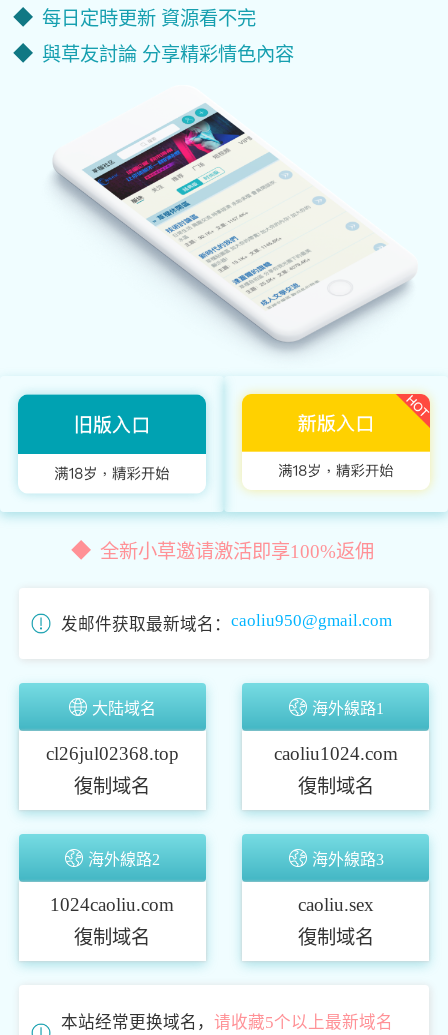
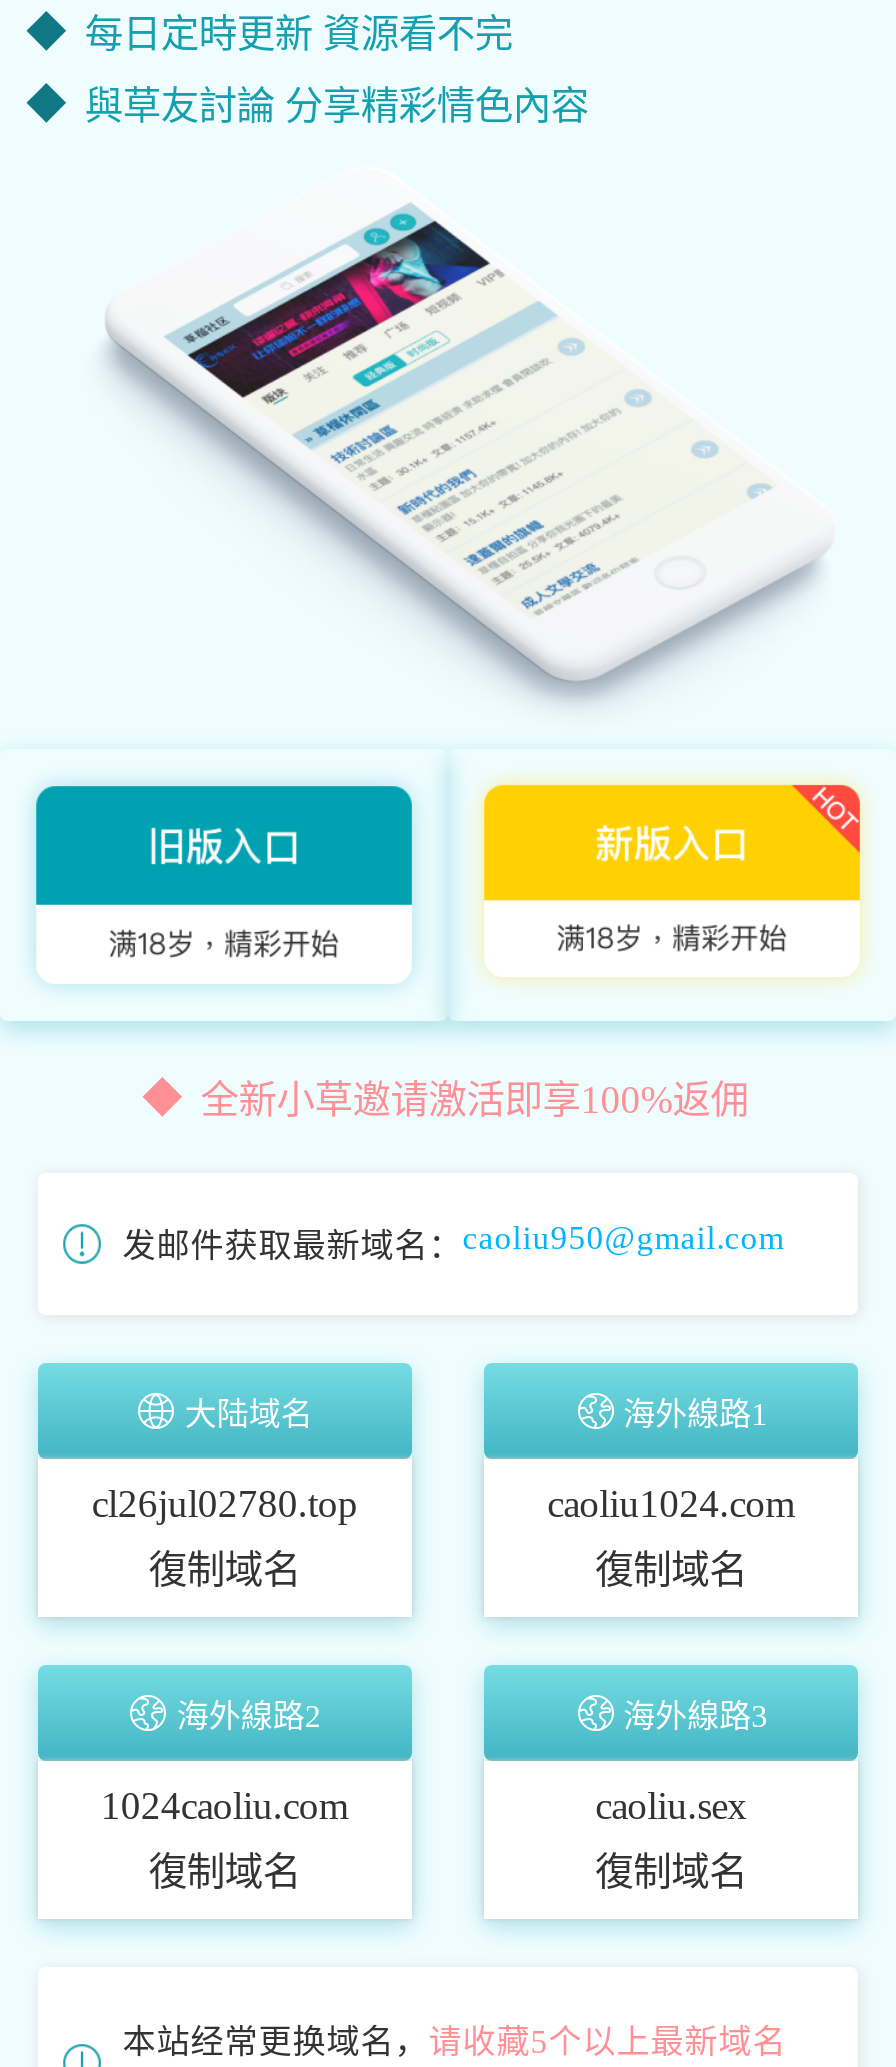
- cl26jul02368.top
+ cl26jul02780.top
